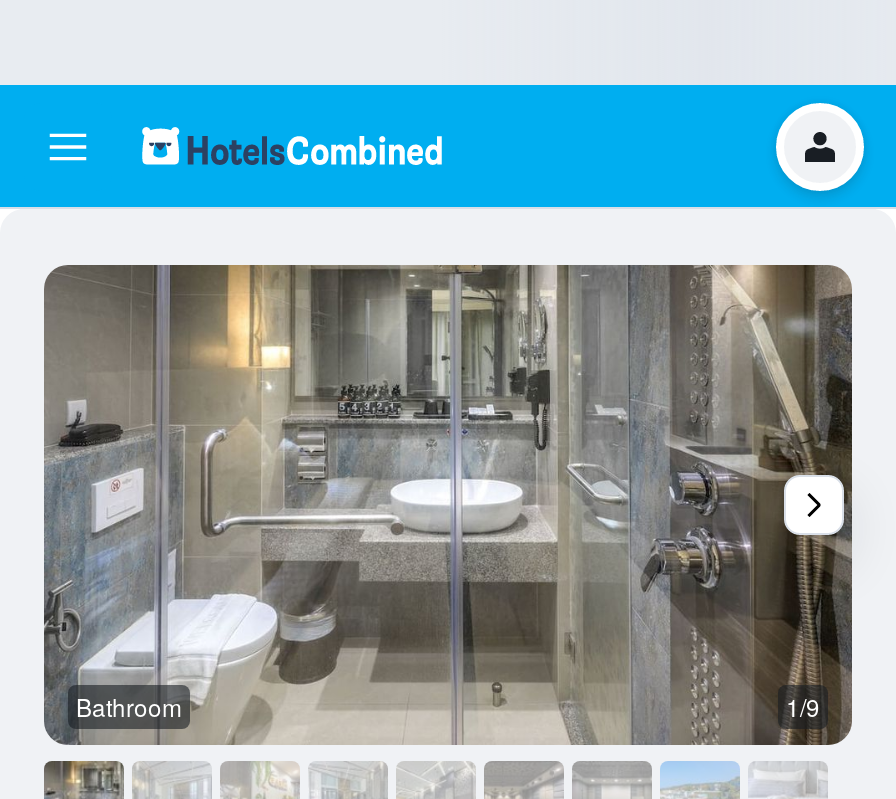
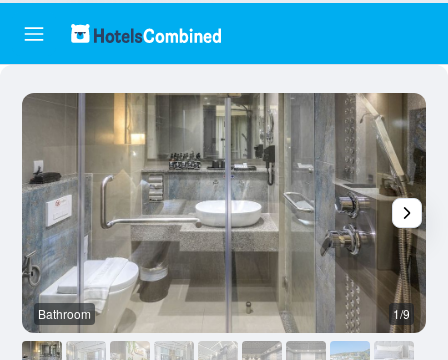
- [image]
